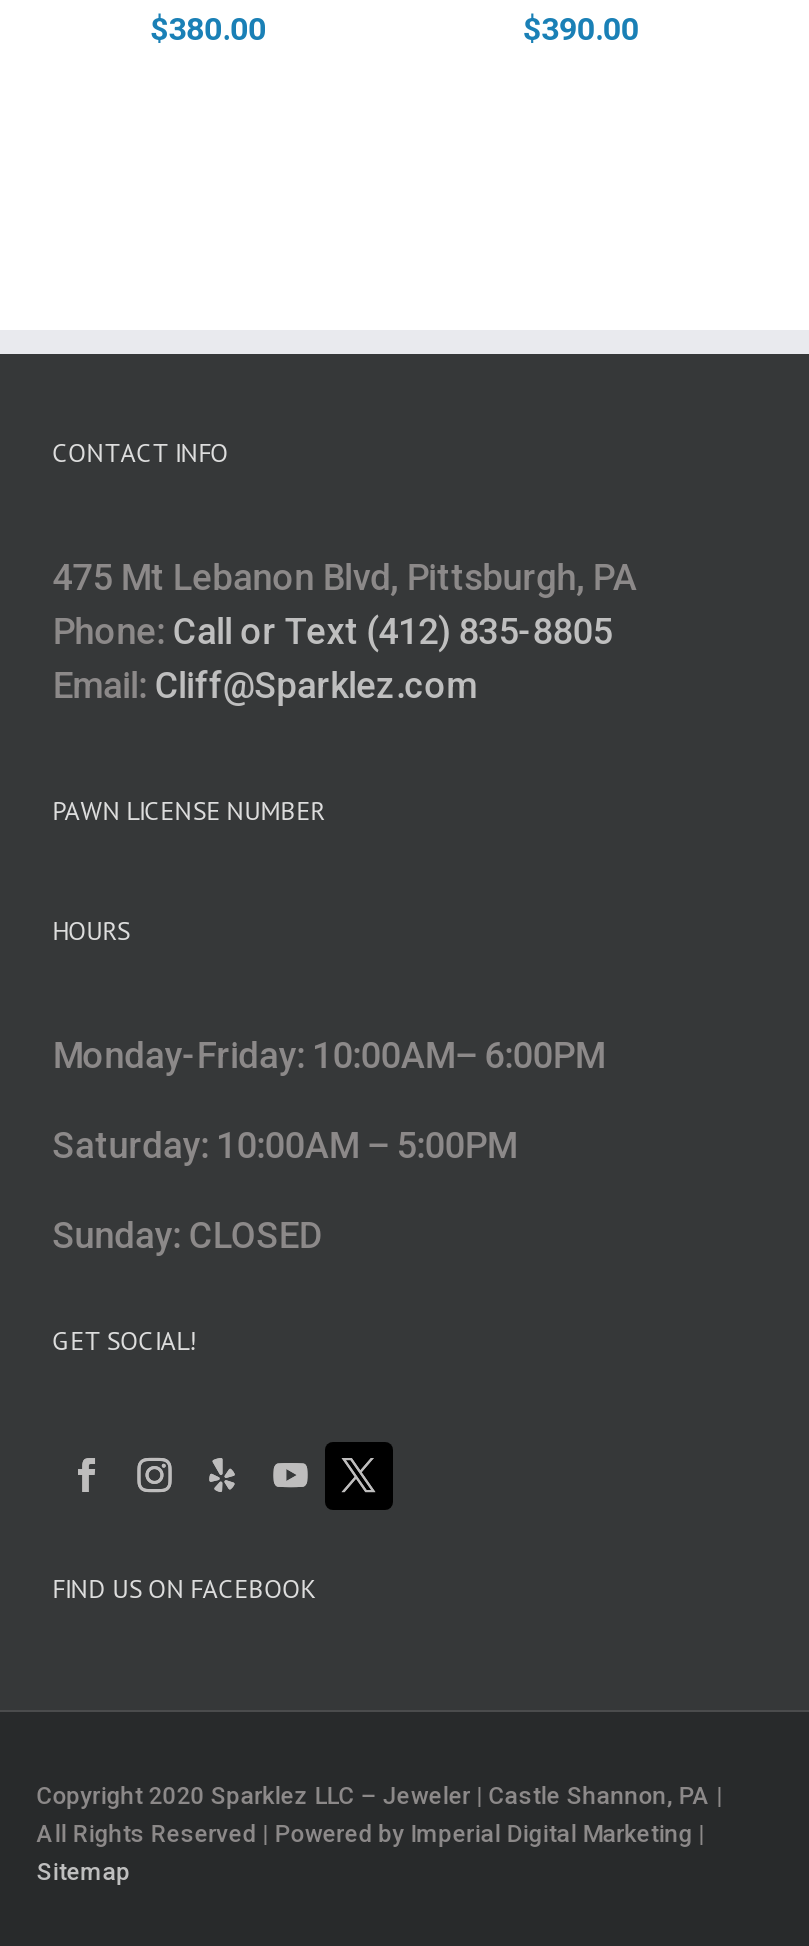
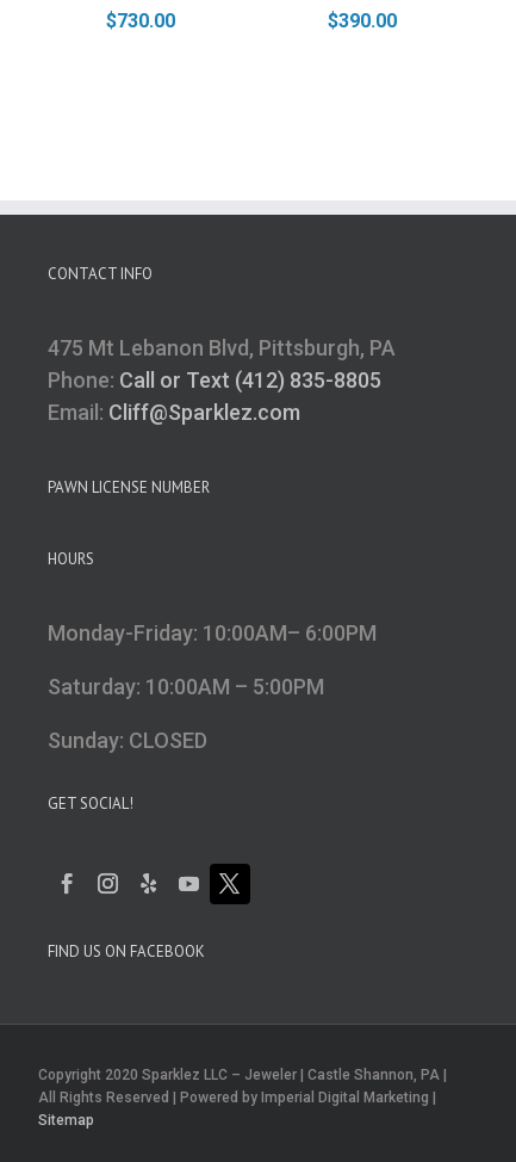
- $380.00
+ $730.00
